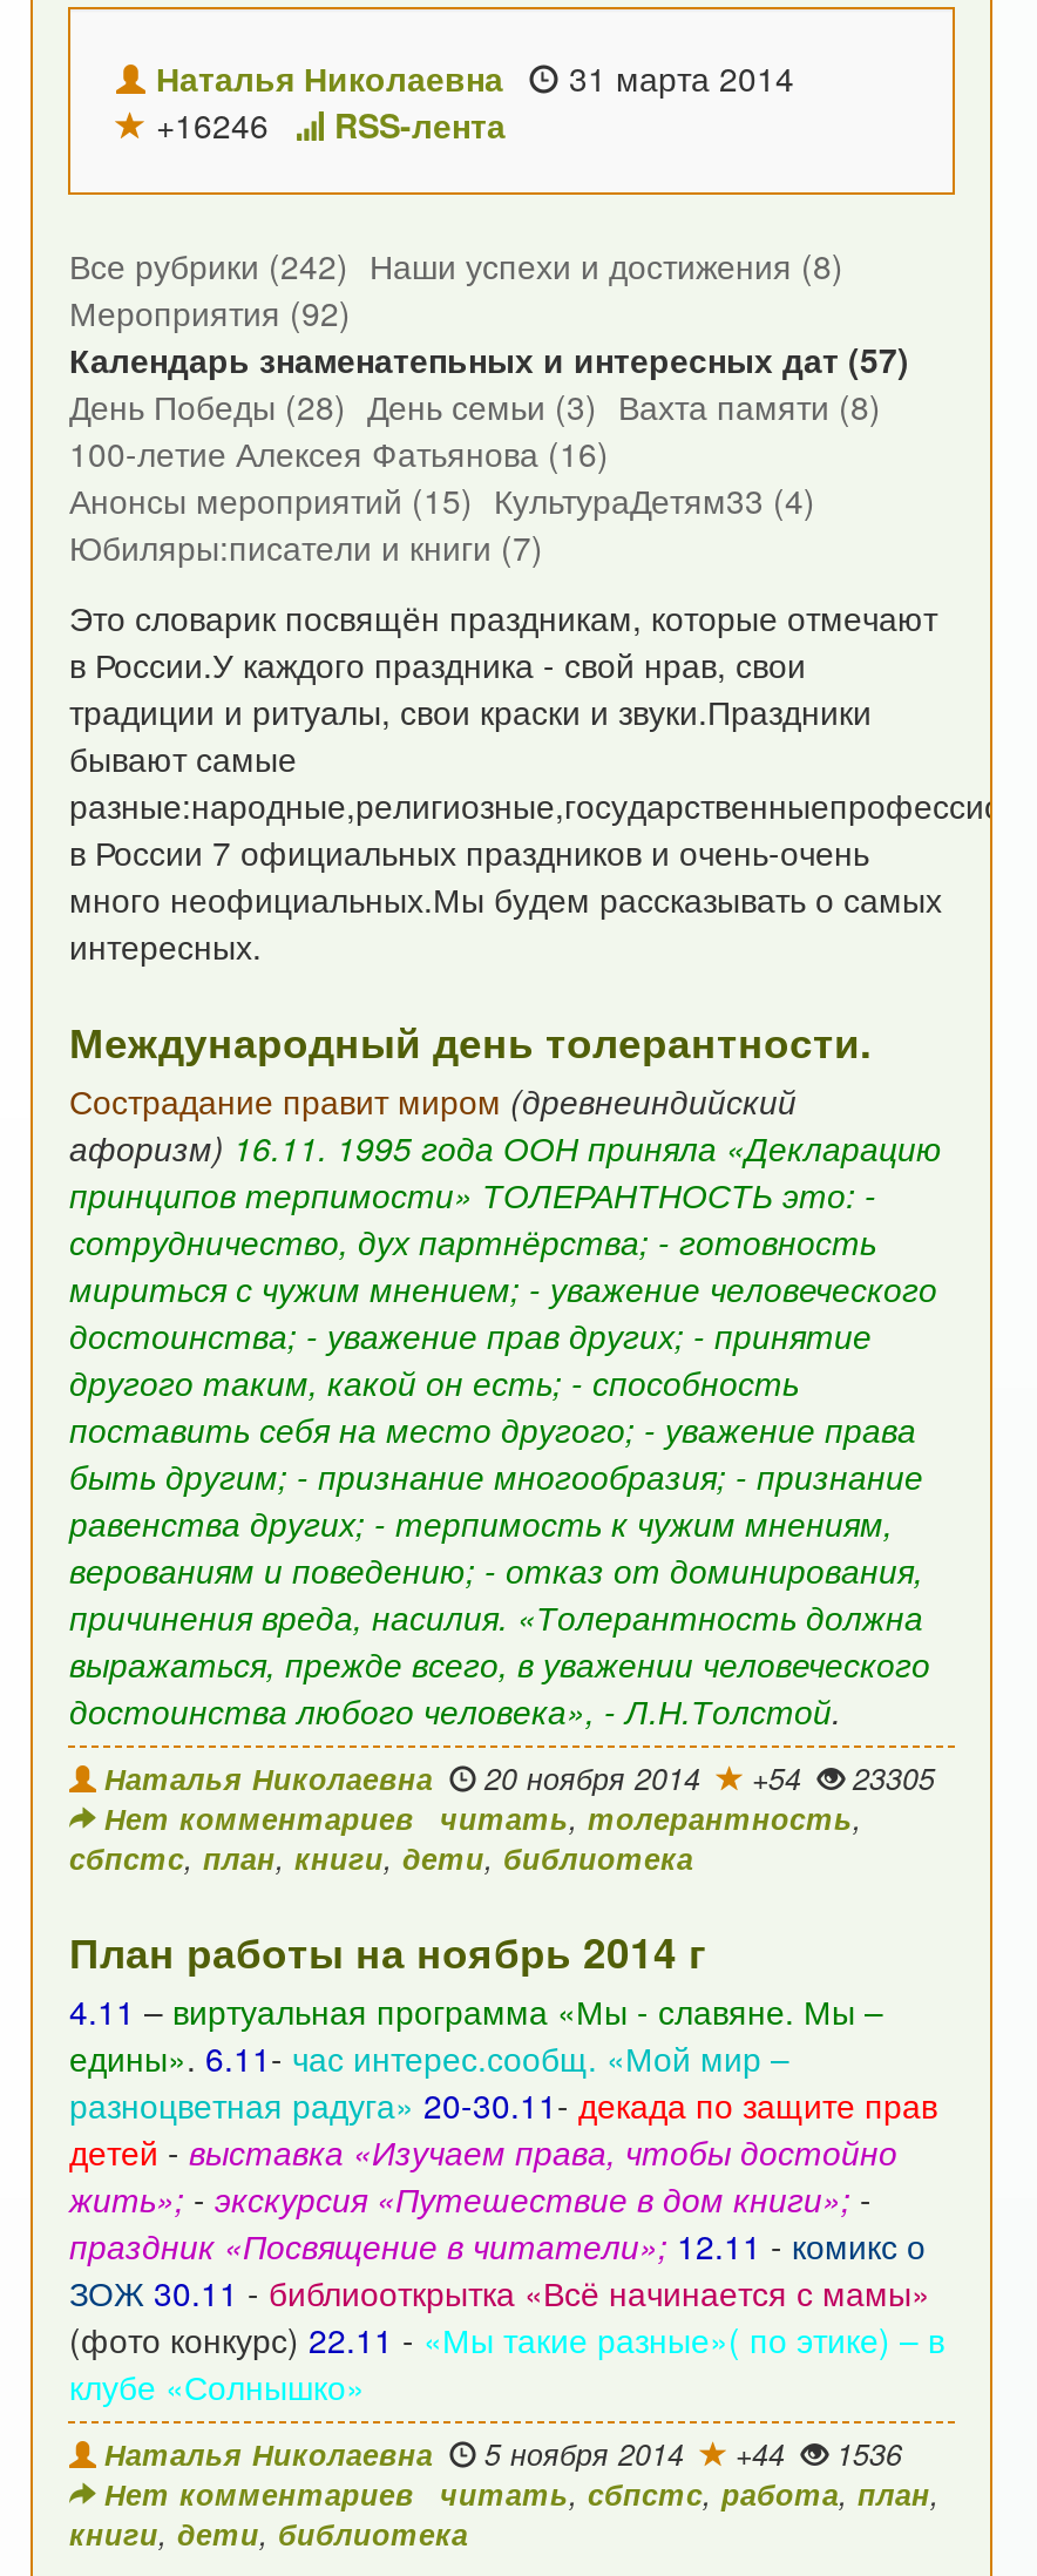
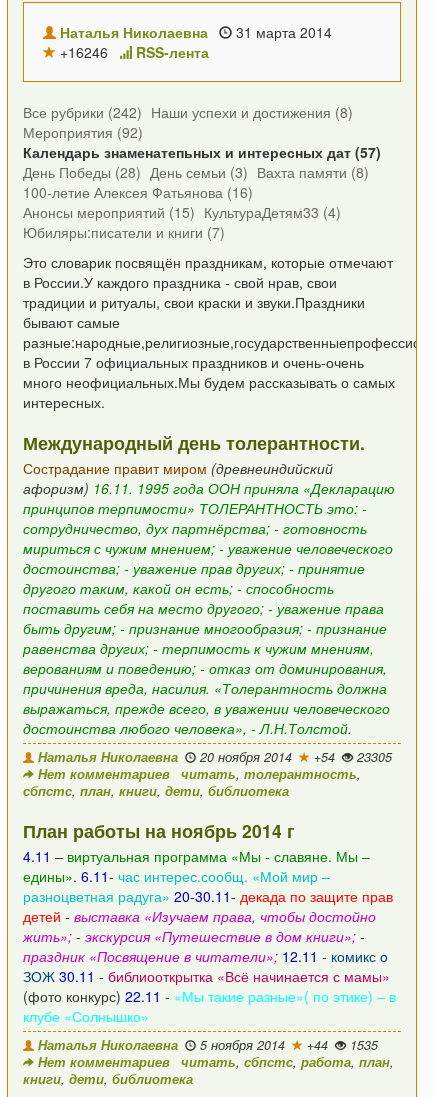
- Наталья Николаевна 5 ноября 2014 +44 1536
+ Наталья Николаевна 5 ноября 2014 +44 1535
